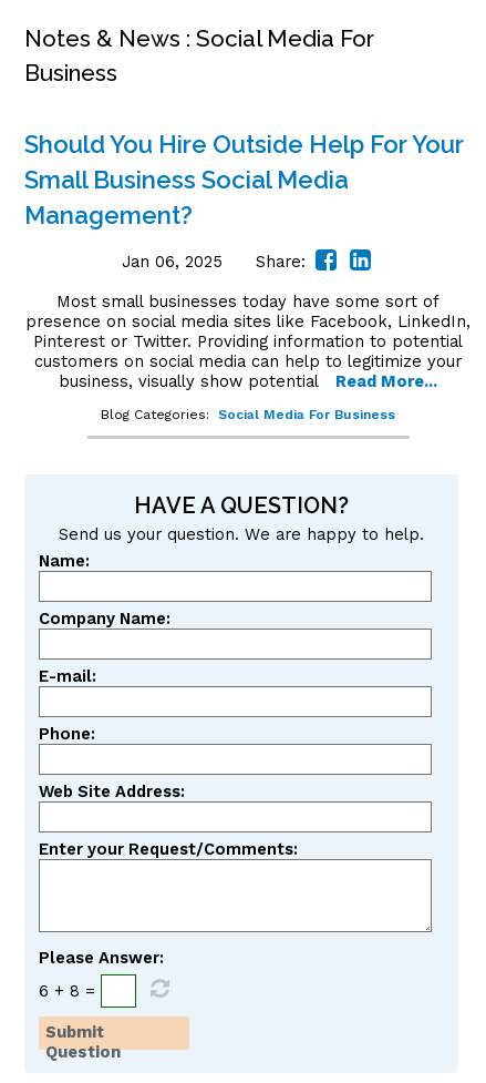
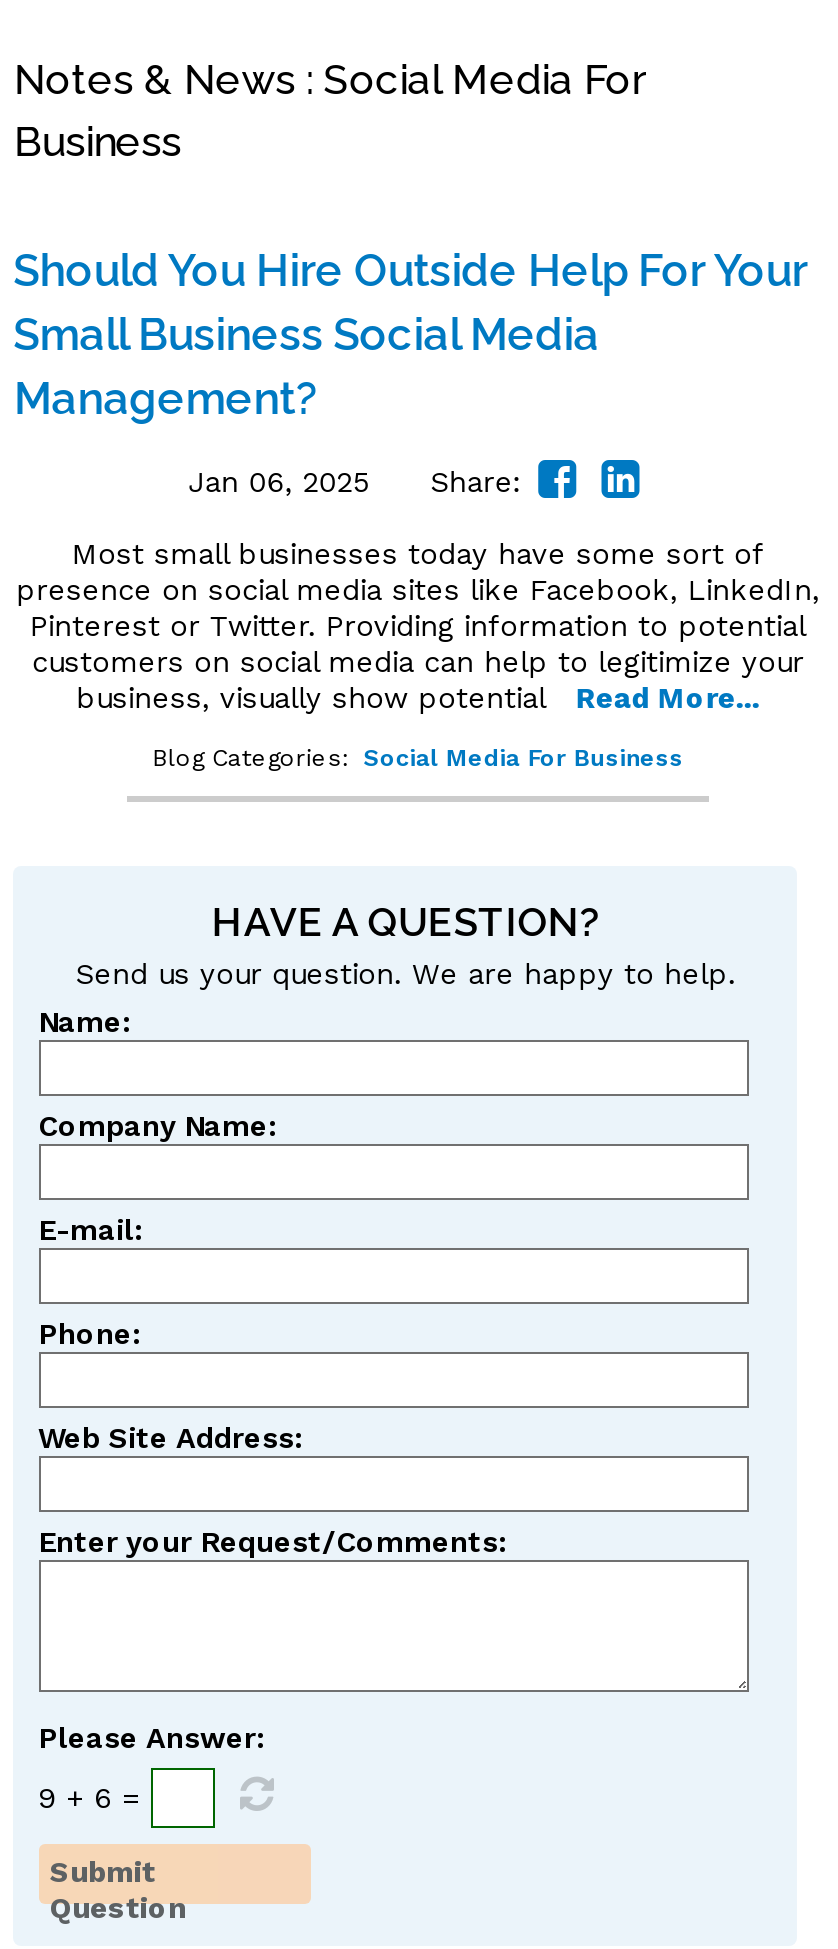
- 6 + 8 =
+ 9 + 6 =
